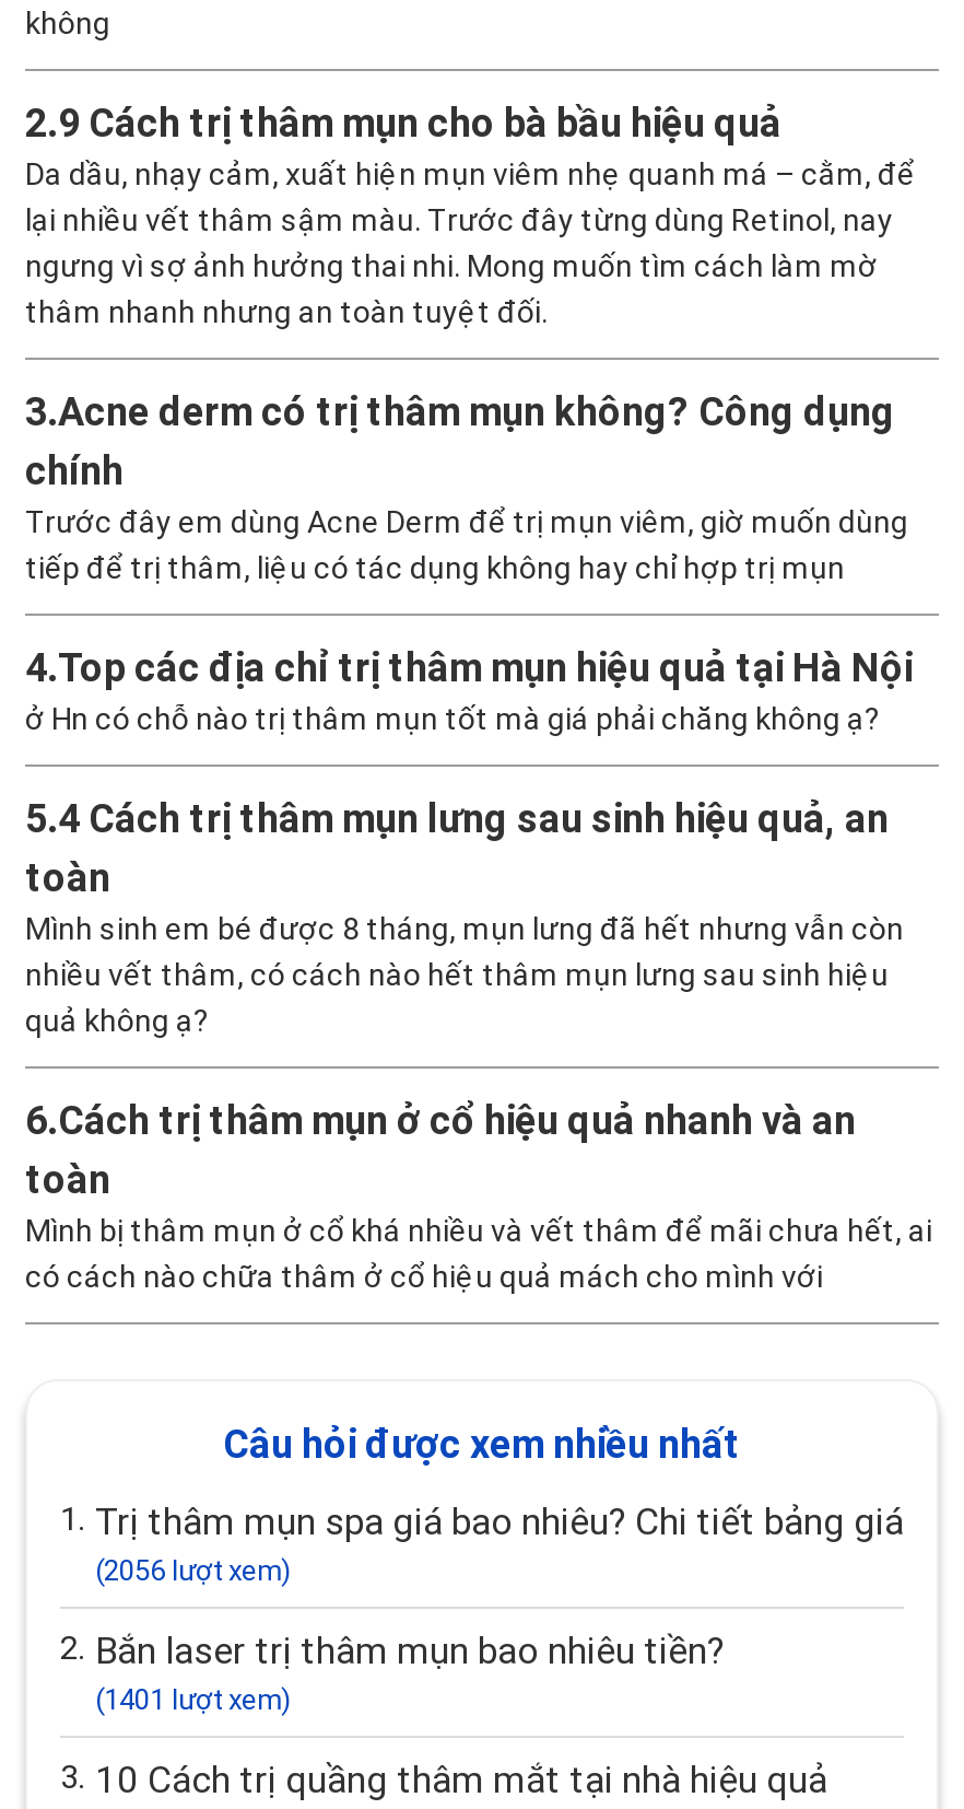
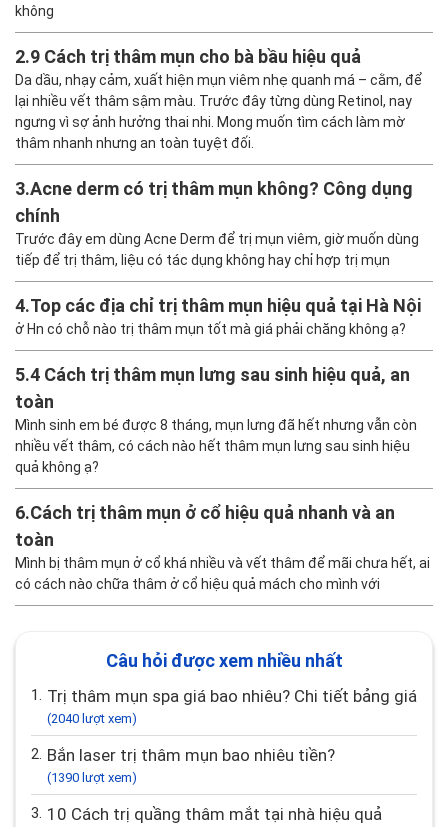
- (2056 lượt xem)
+ (2040 lượt xem)

- (1401 lượt xem)
+ (1390 lượt xem)
